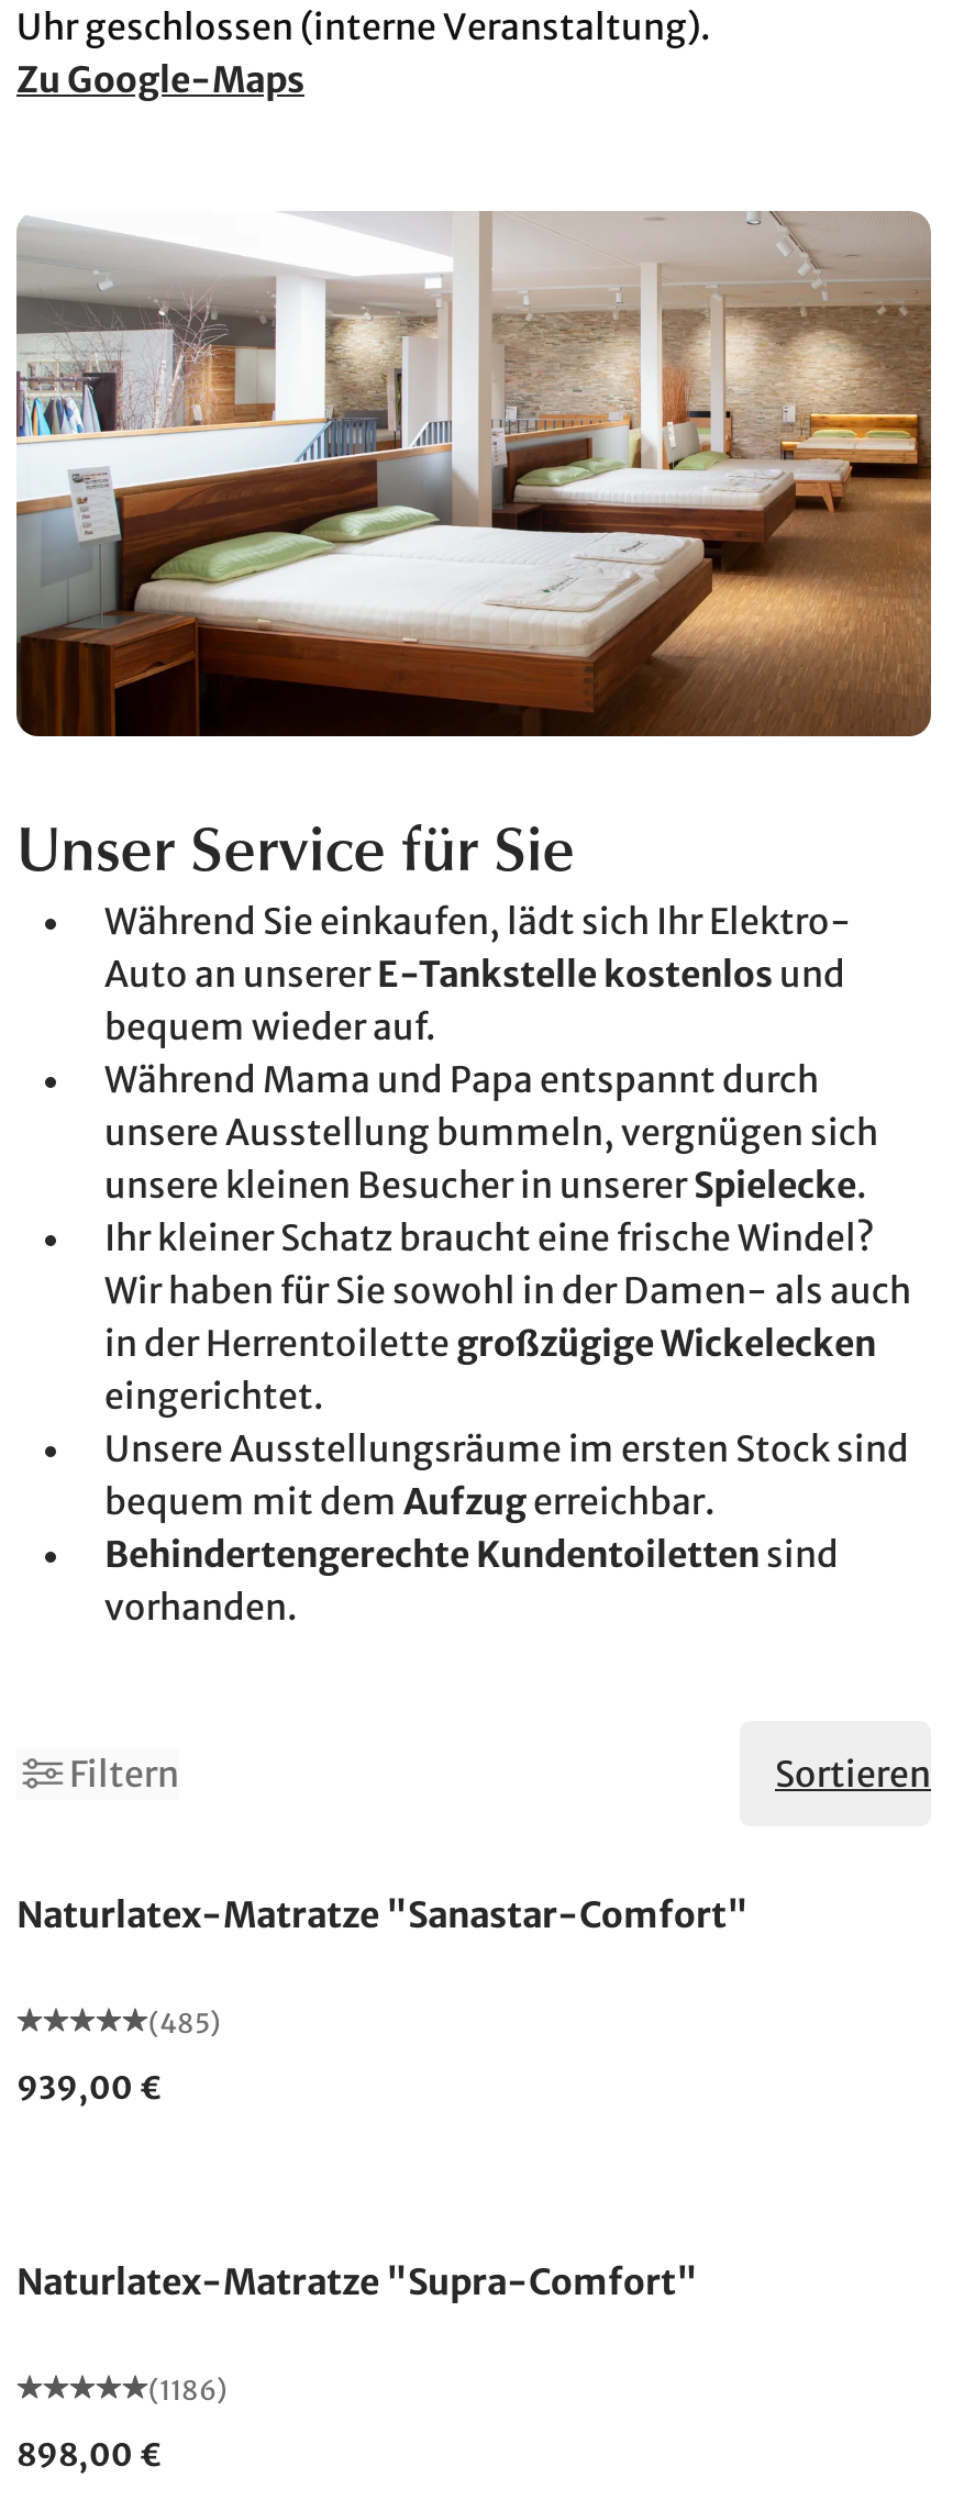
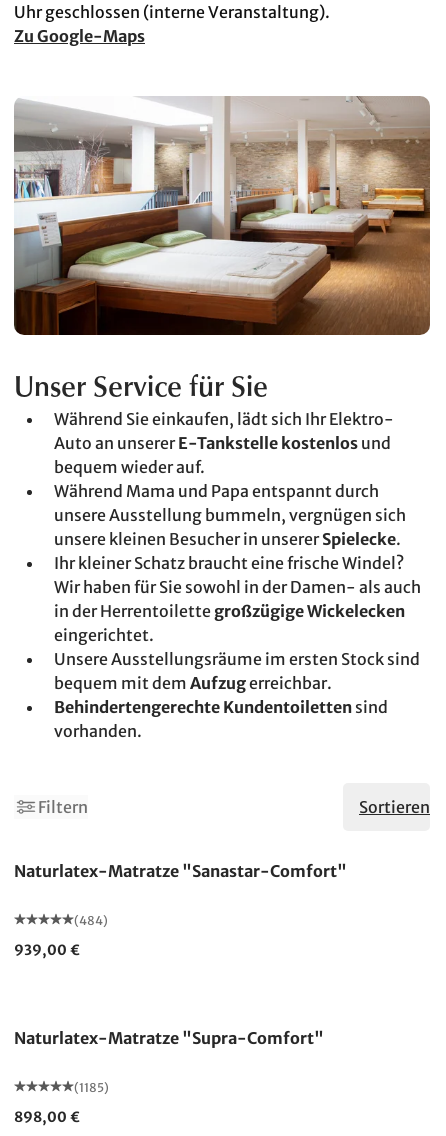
- (485)
+ (484)

- (1186)
+ (1185)
